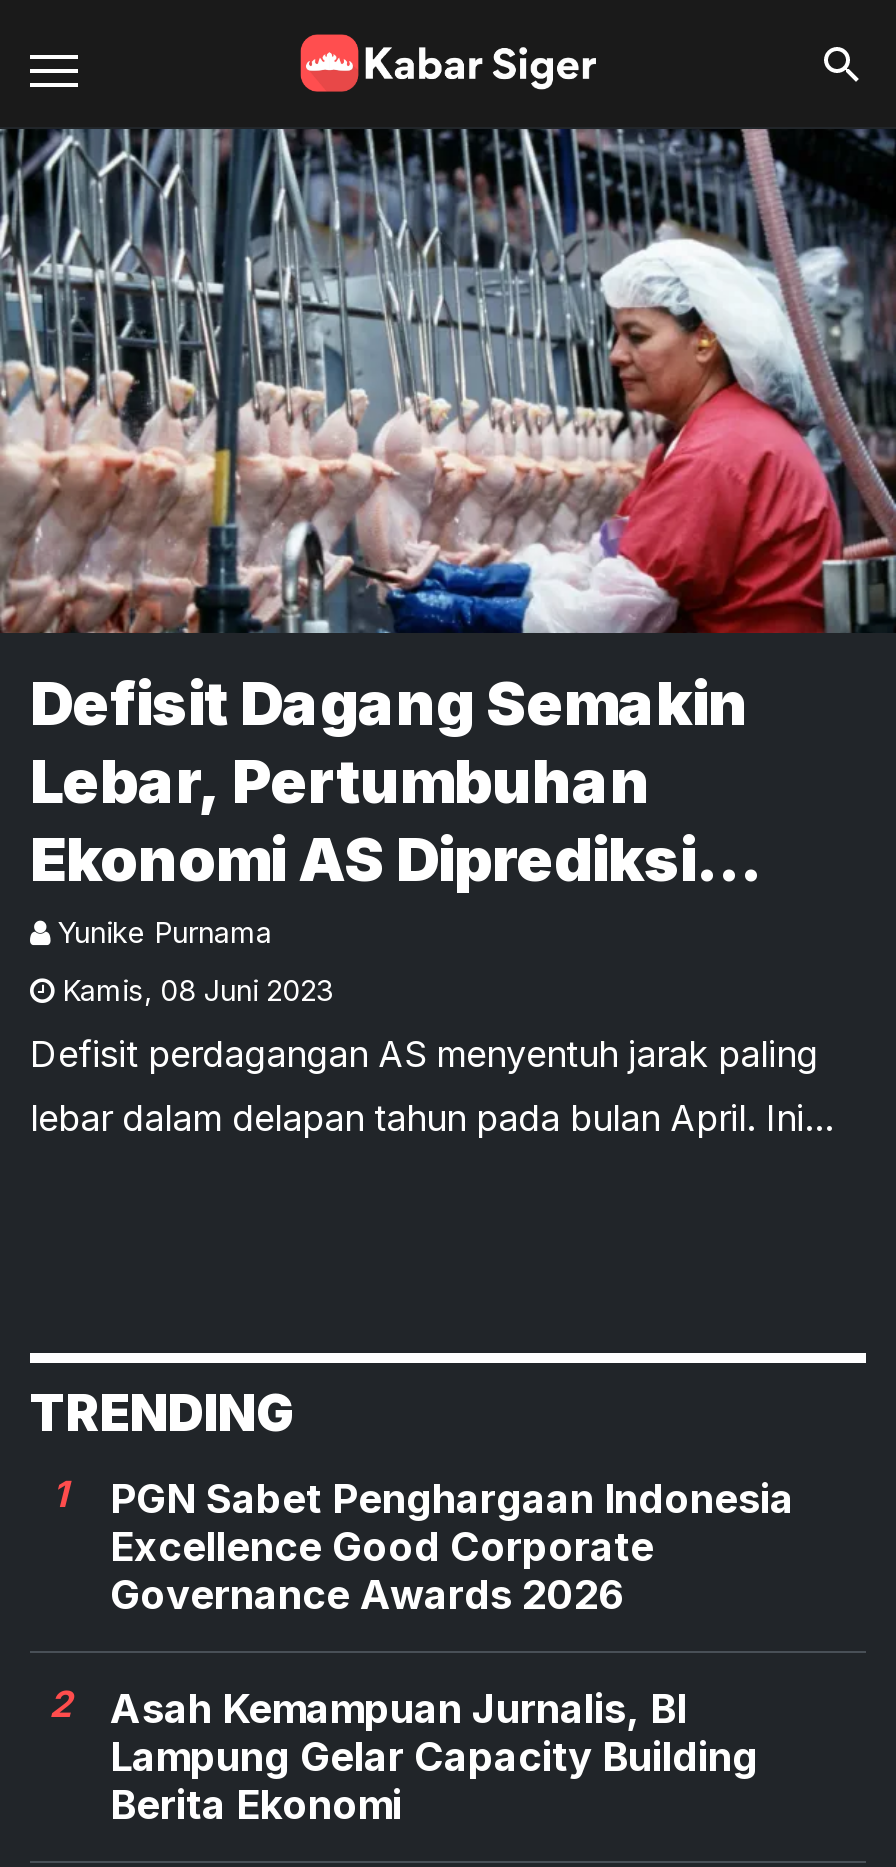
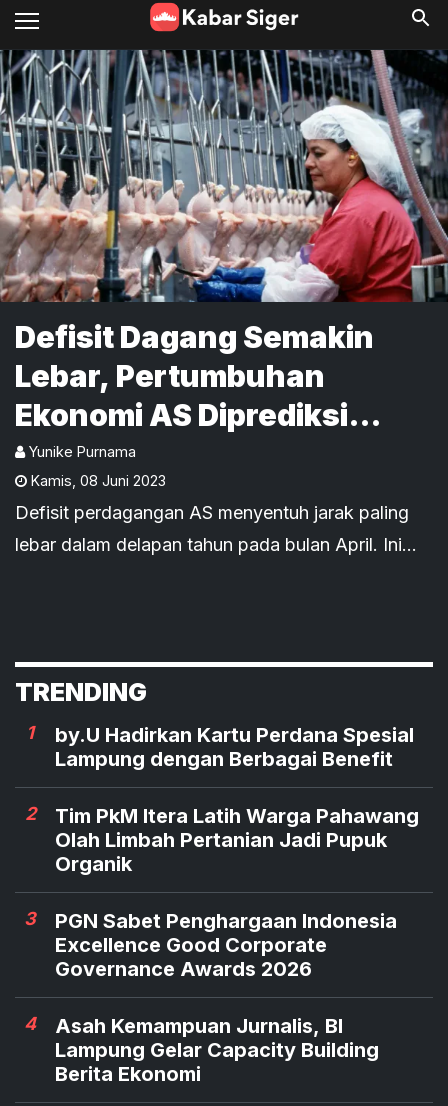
+ by.U Hadirkan Kartu Perdana Spesial
+ Lampung dengan Berbagai Benefit
+ 2
+ Tim PkM Itera Latih Warga Pahawang
+ Olah Limbah Pertanian Jadi Pupuk
+ Organik
+ 3

- 2 Asah Kemampuan Jurnalis, BI
+ 4 Asah Kemampuan Jurnalis, BI
